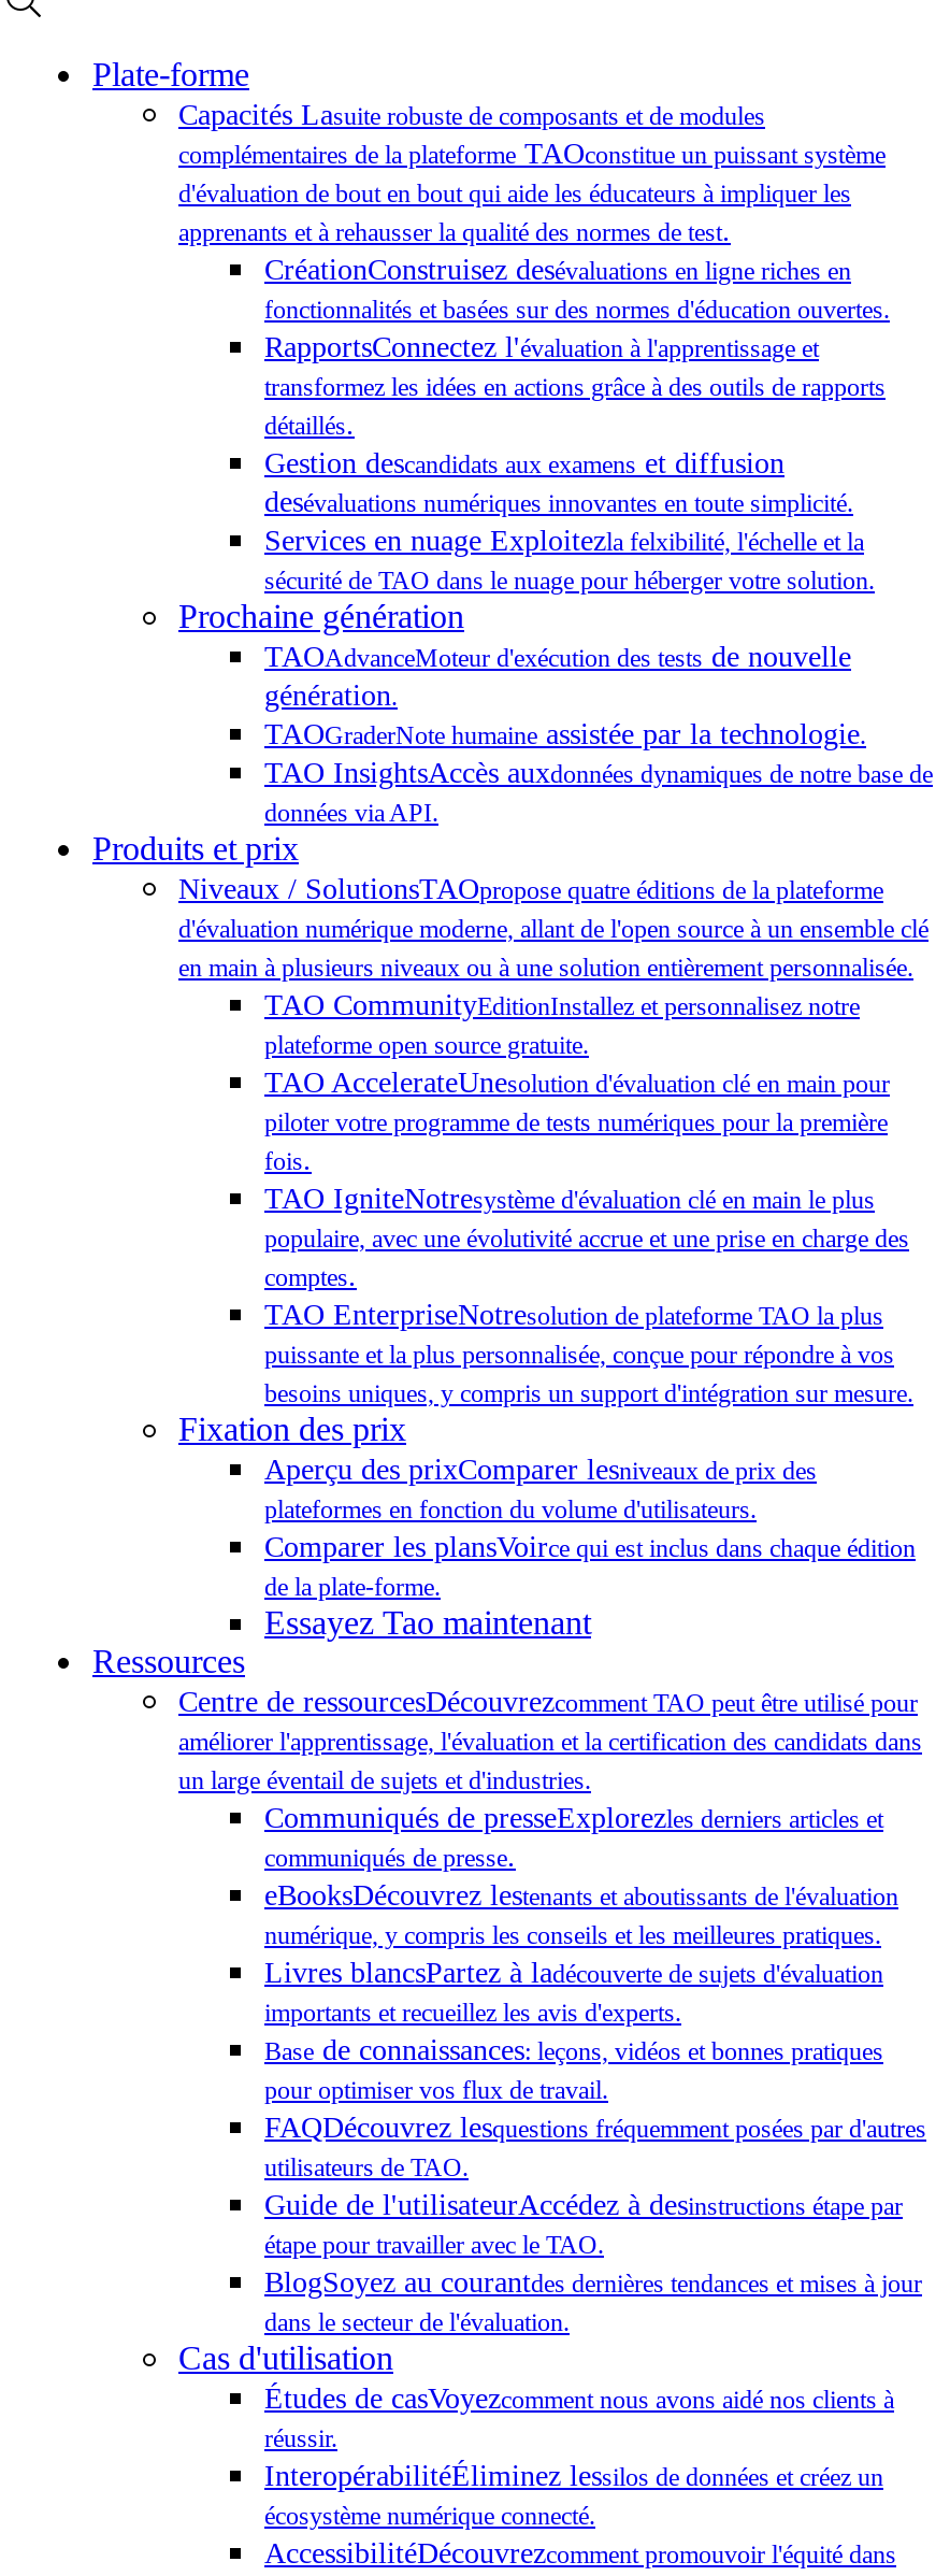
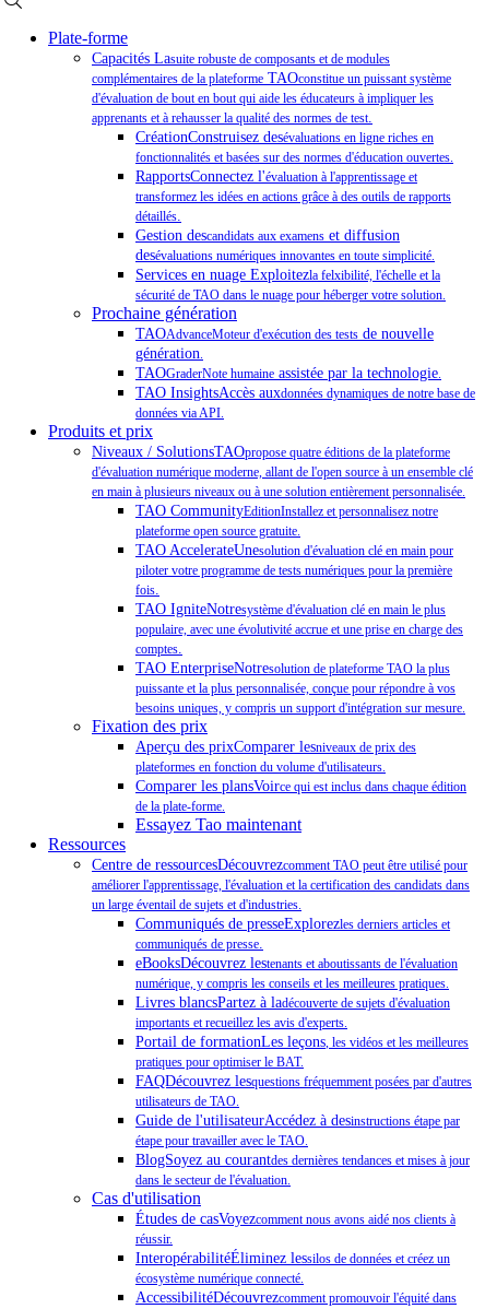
- Base de connaissances: leçons, vidéos et bonnes pratiques
- pour optimiser vos flux de travail.
+ Portail de formationLes leçons, les vidéos et les meilleures
+ pratiques pour optimiser le BAT.
